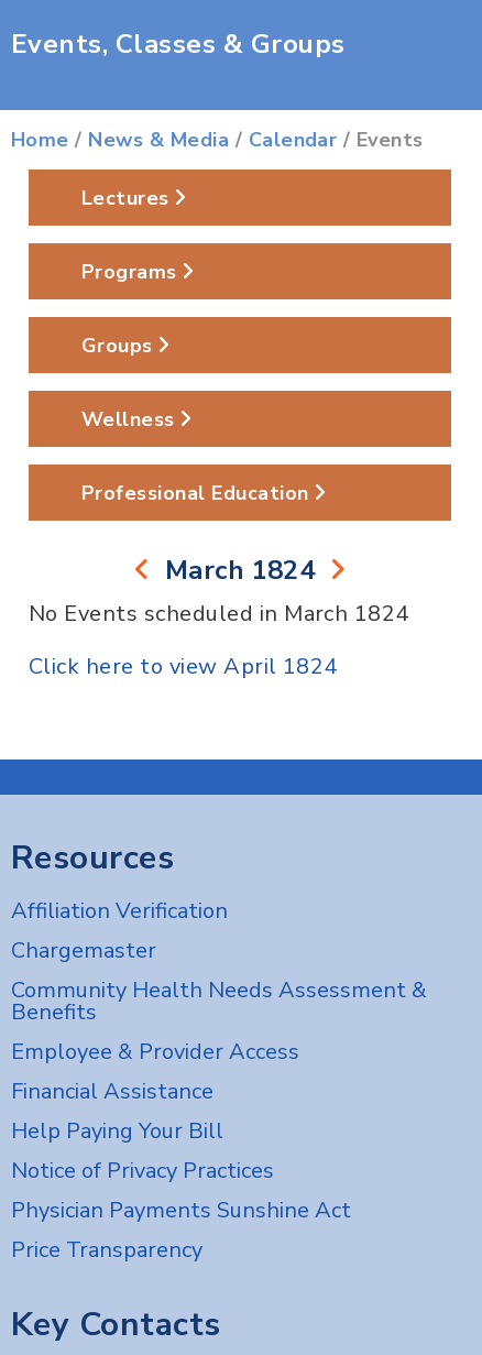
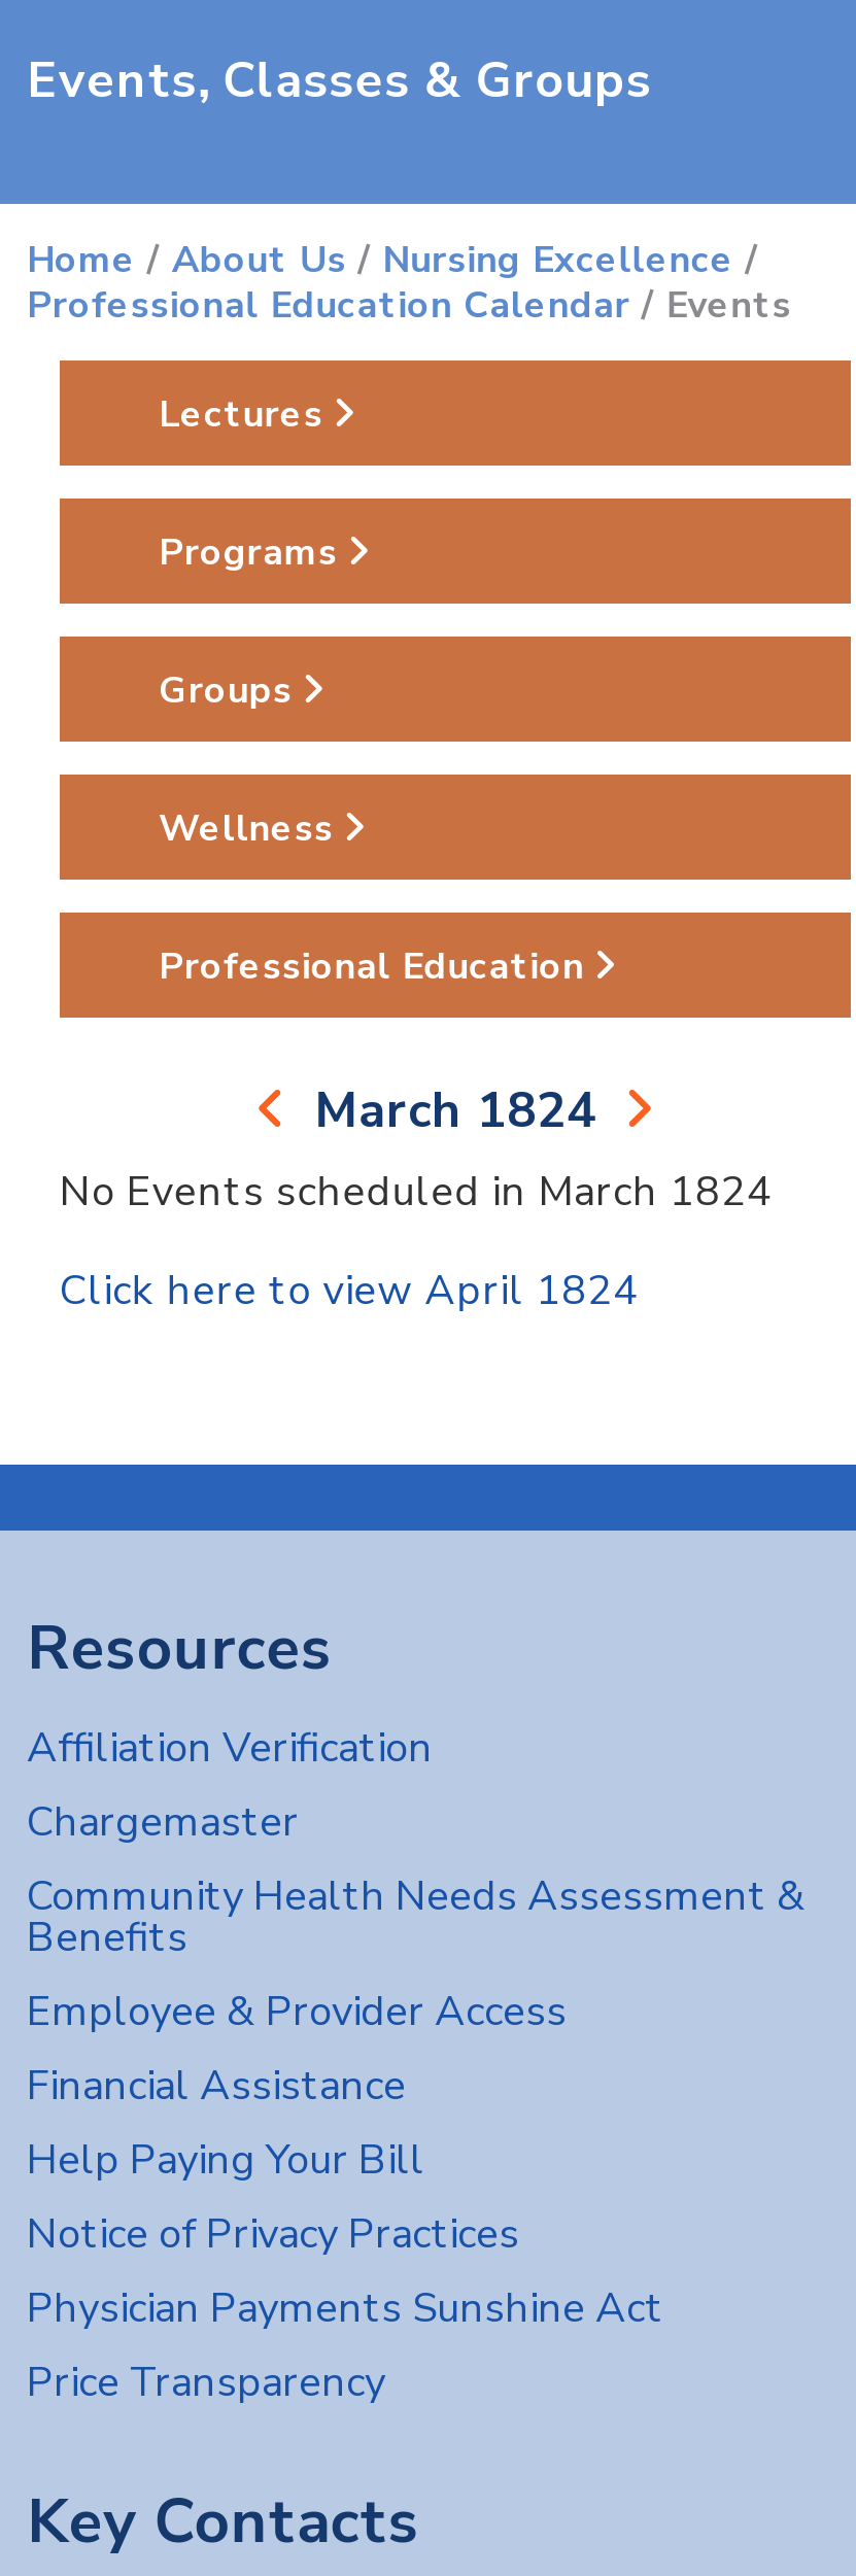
- Home / News & Media / Calendar / Events
+ Home / About Us / Nursing Excellence /
+ Professional Education Calendar / Events
